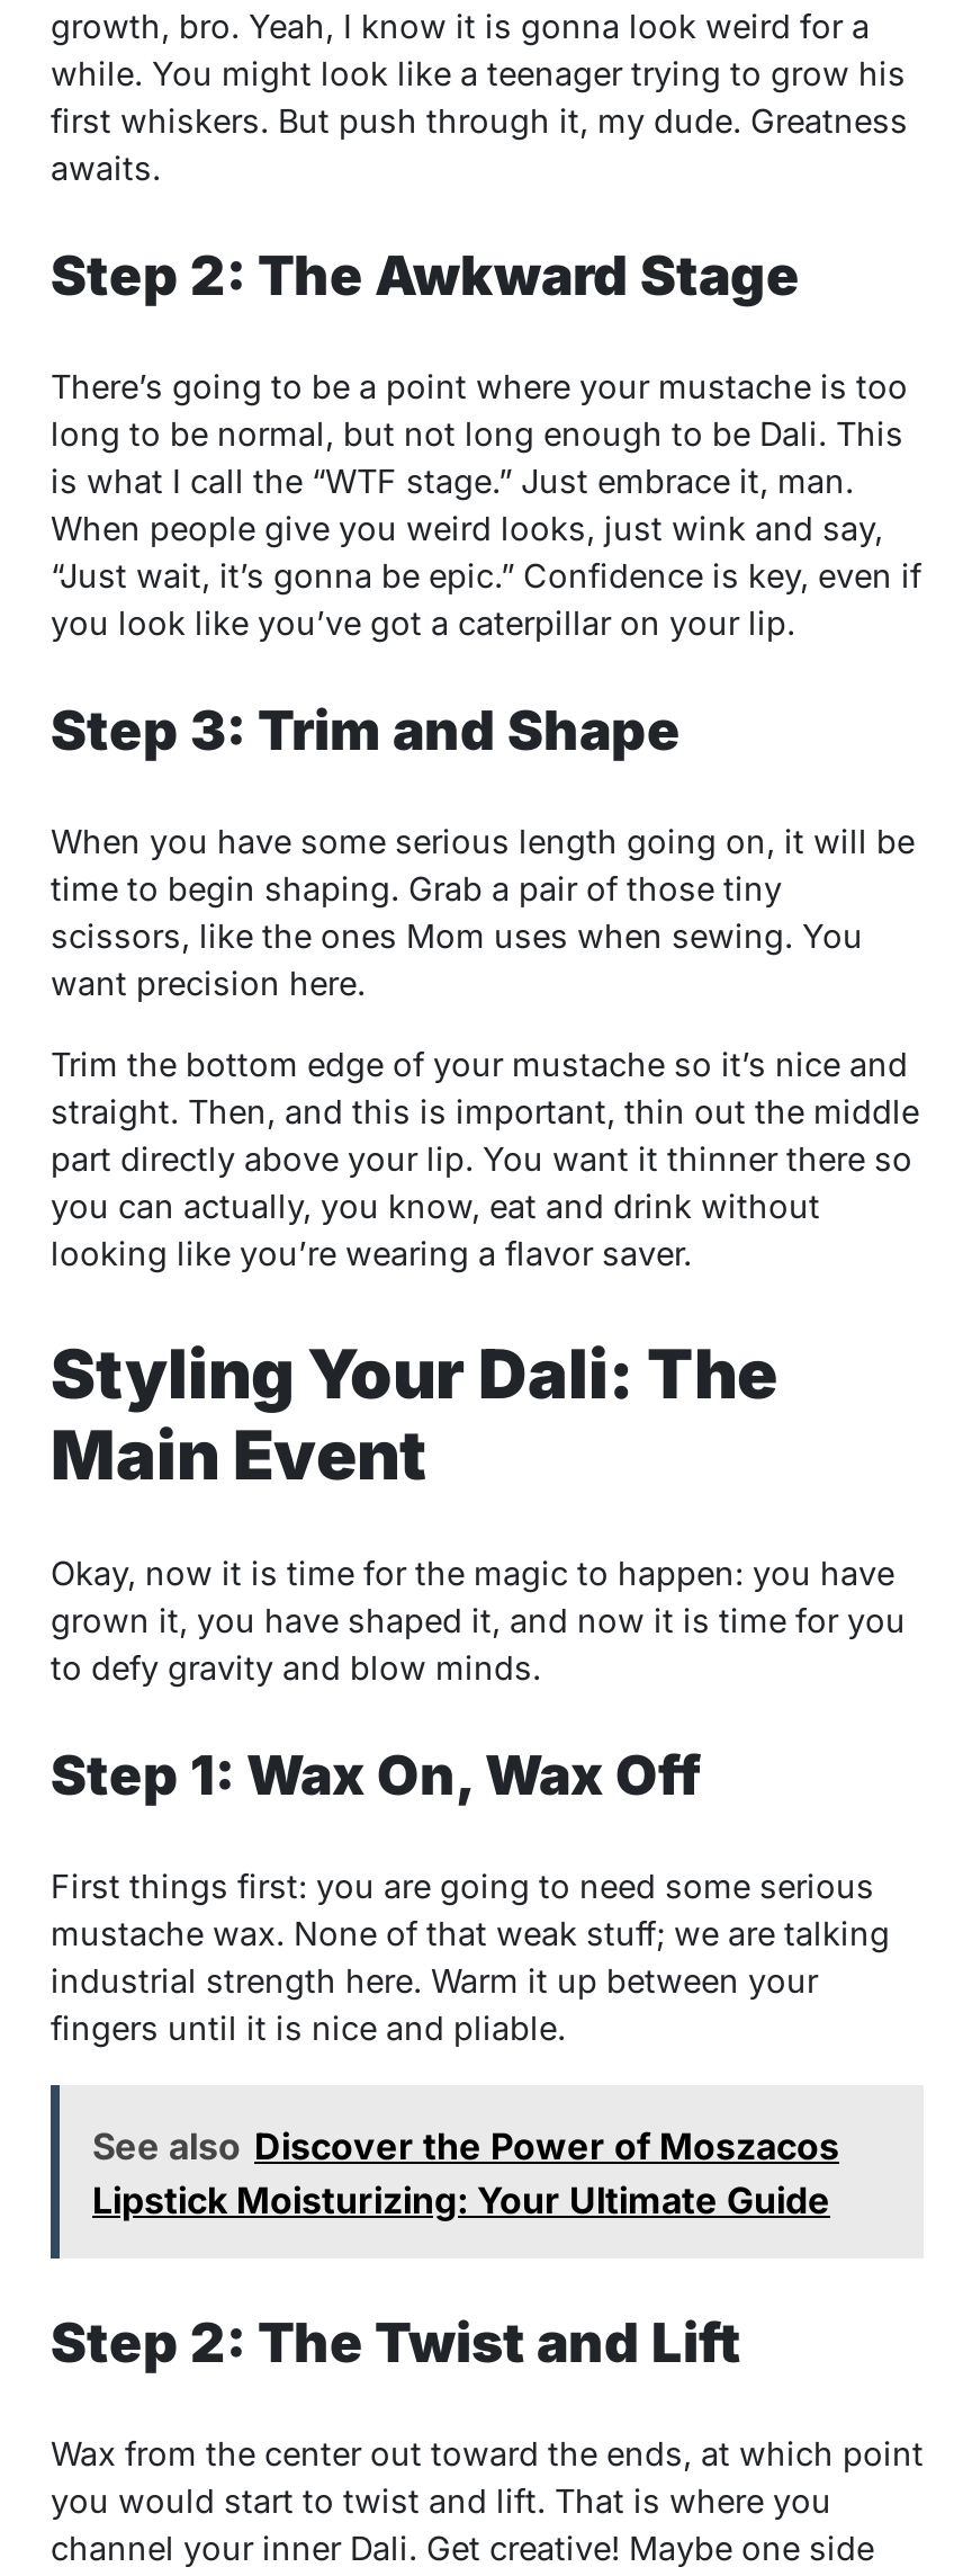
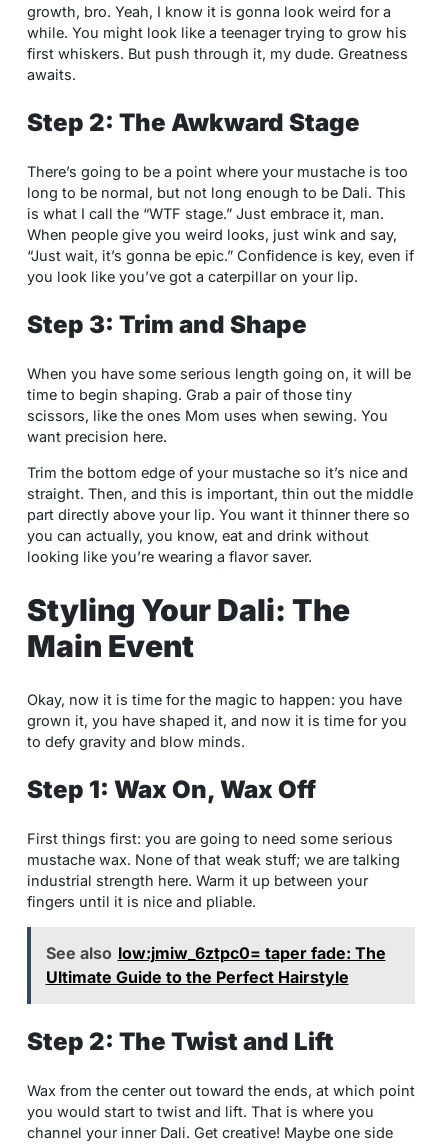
- See also Discover the Power of Moszacos
- Lipstick Moisturizing: Your Ultimate Guide
+ See also low:jmiw_6ztpc0= taper fade: The
+ Ultimate Guide to the Perfect Hairstyle
